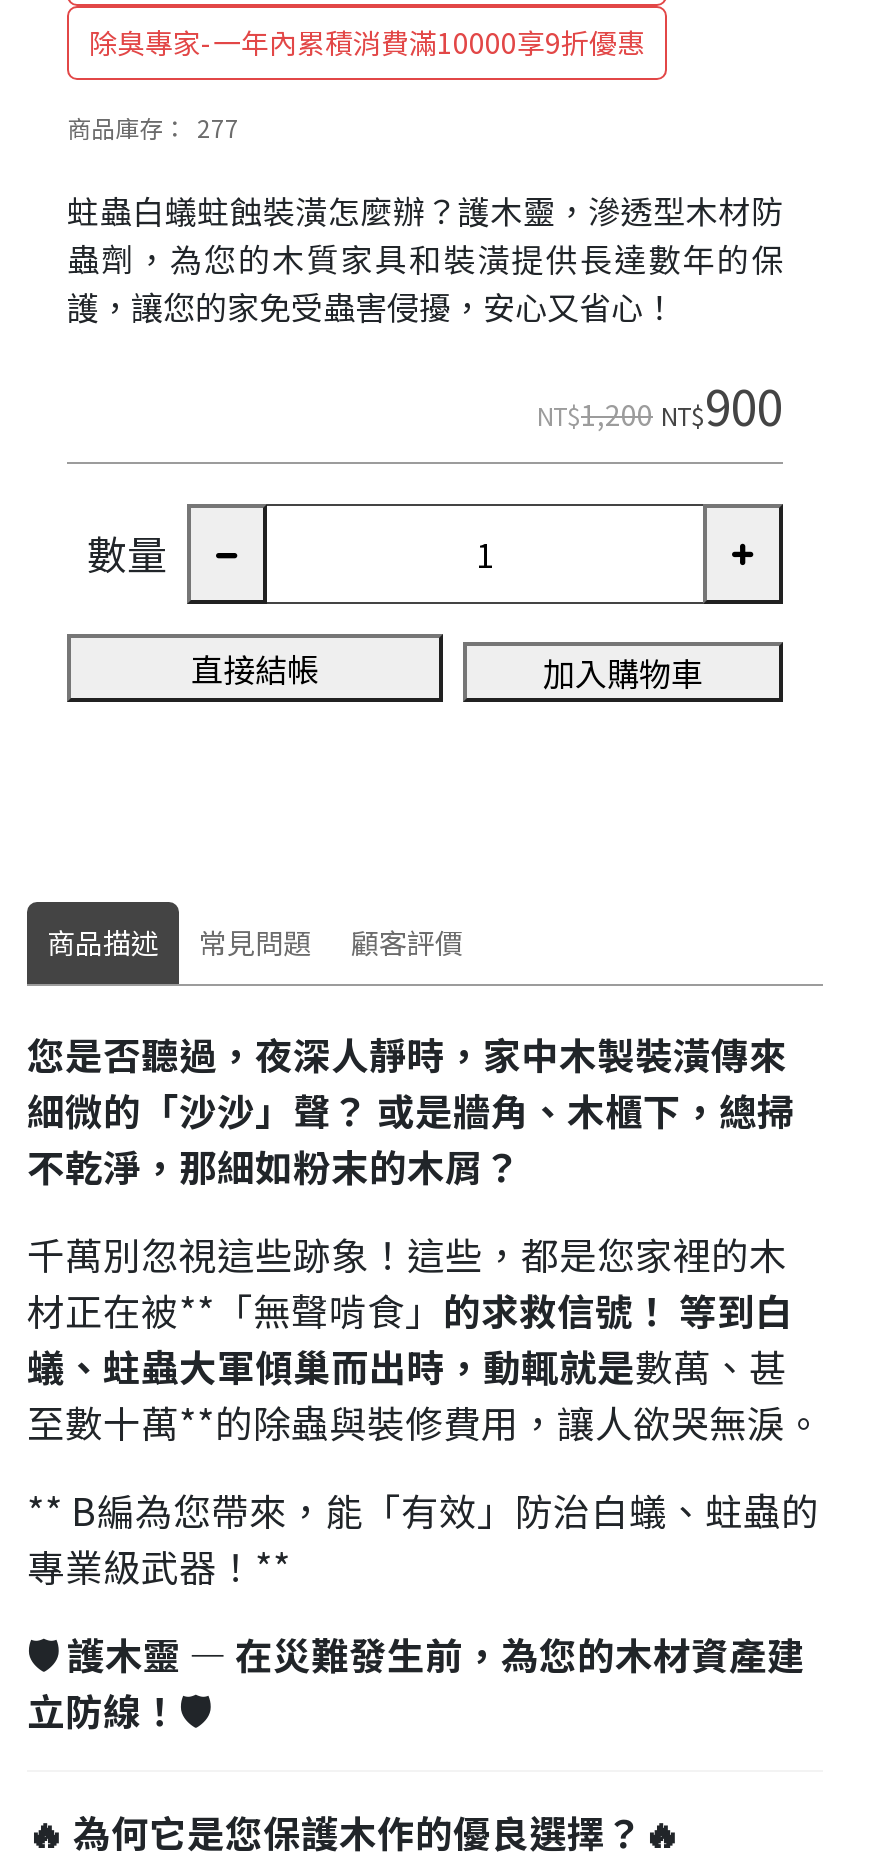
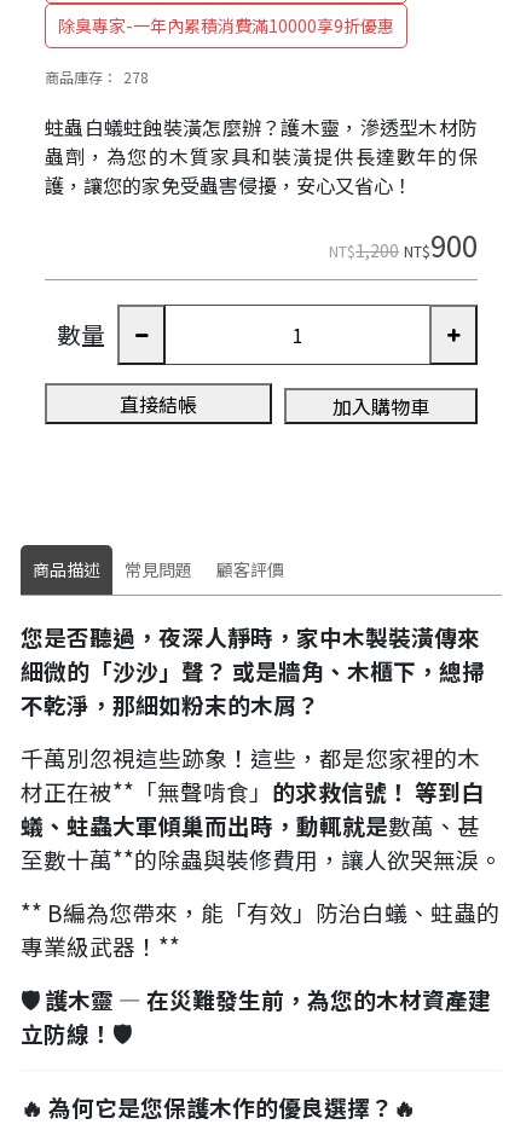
- 商品庫存： 277
+ 商品庫存： 278
